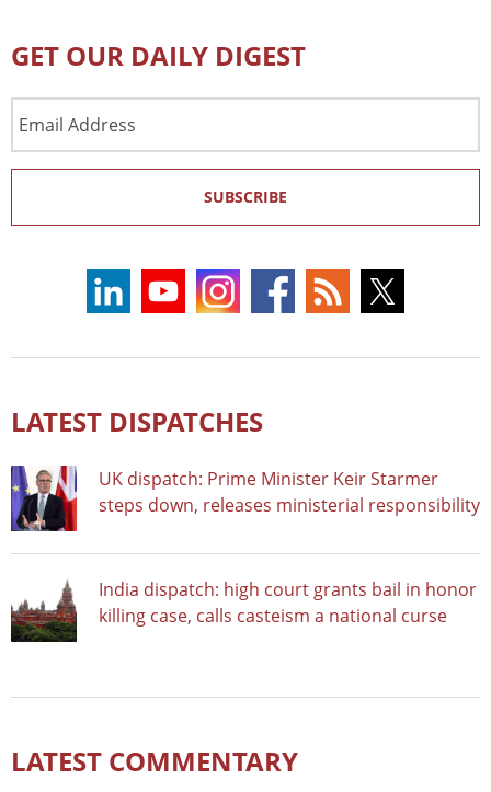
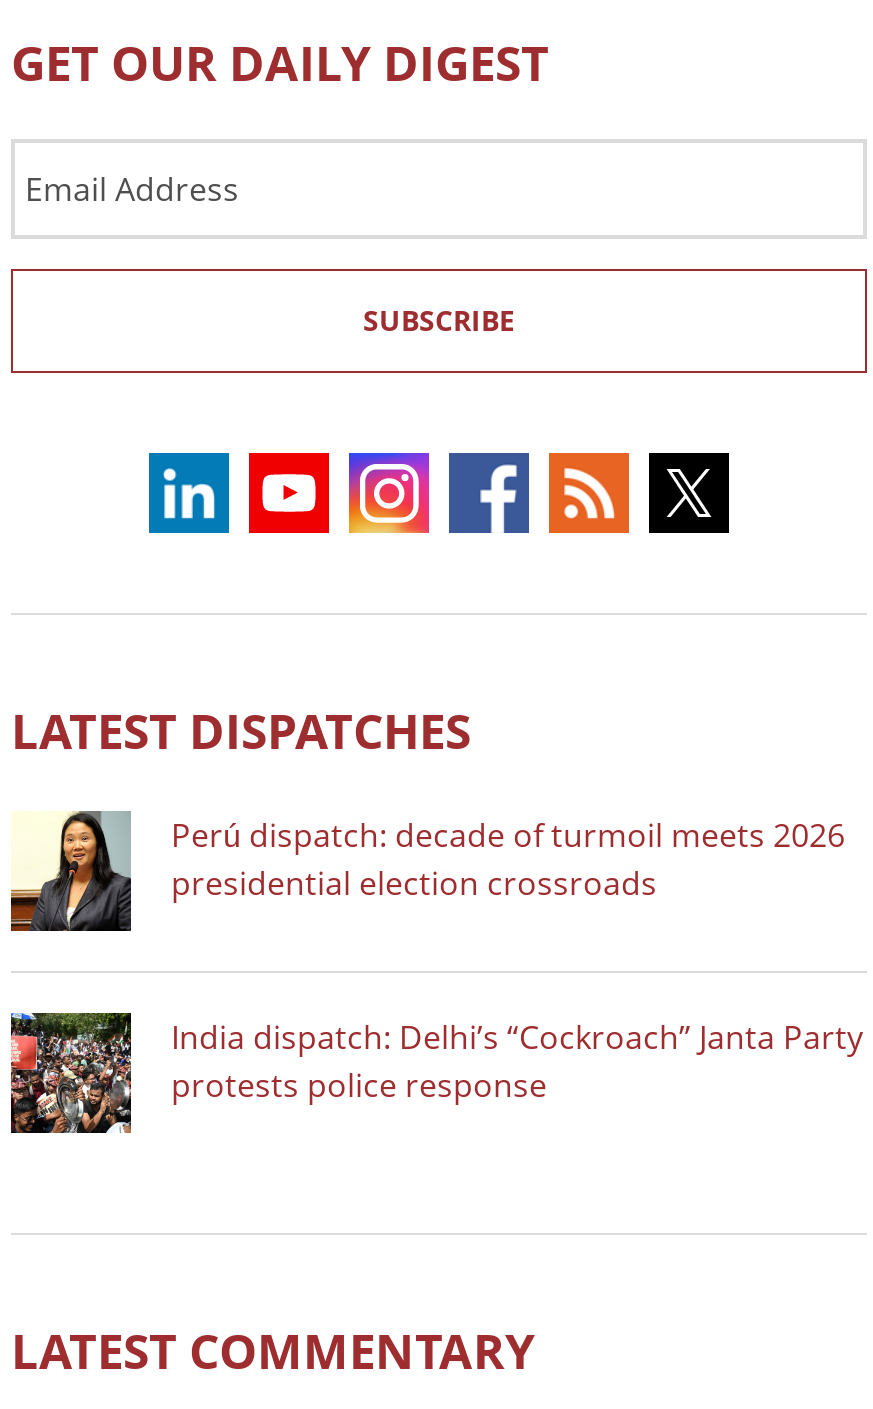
- [image]
- UK dispatch: Prime Minister Keir Starmer
- steps down, releases ministerial responsibility
+ [image]
+ Perú dispatch: decade of turmoil meets 2026
+ presidential election crossroads

- [image]
- India dispatch: high court grants bail in honor
- killing case, calls casteism a national curse
+ [image]
+ India dispatch: Delhi’s “Cockroach” Janta Party
+ protests police response
